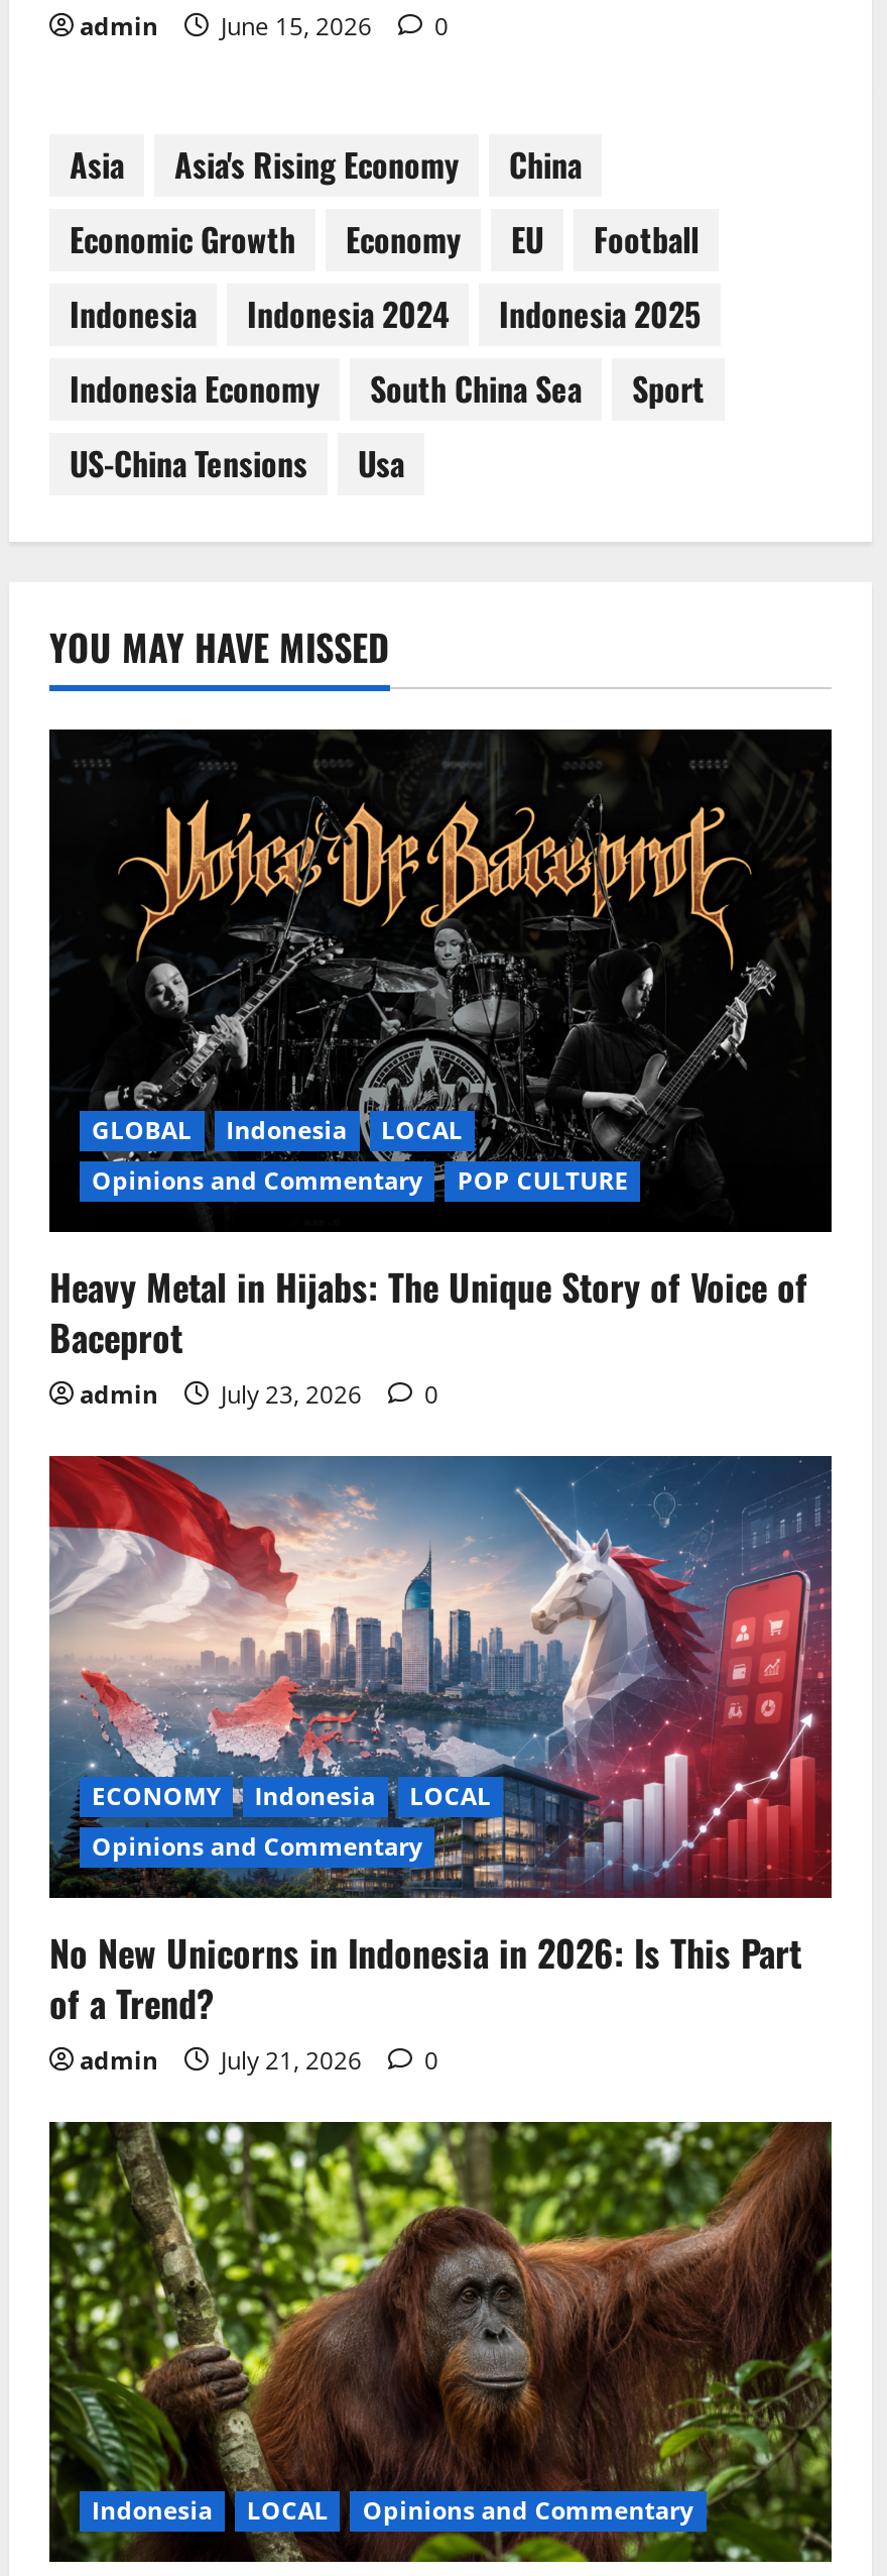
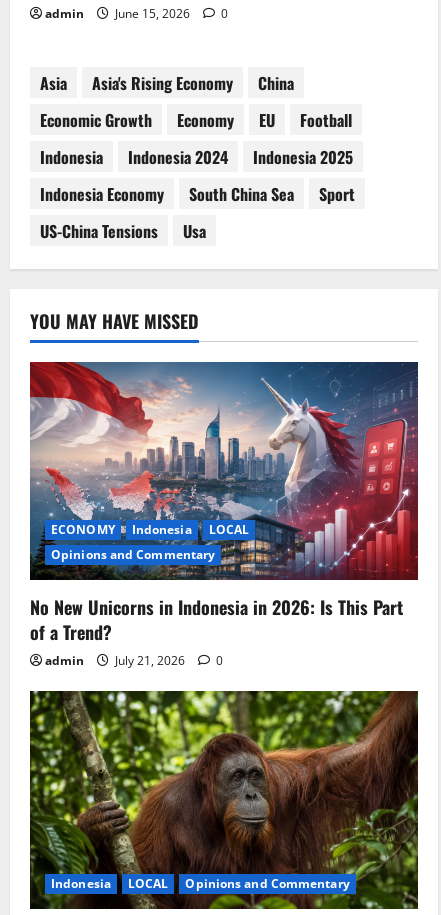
- [image]
- GLOBAL
- Indonesia
- LOCAL
- Opinions and Commentary
- POP CULTURE
- Heavy Metal in Hijabs: The Unique Story of Voice of
- Baceprot
- admin
- July 23, 2026
- 0
